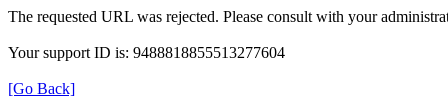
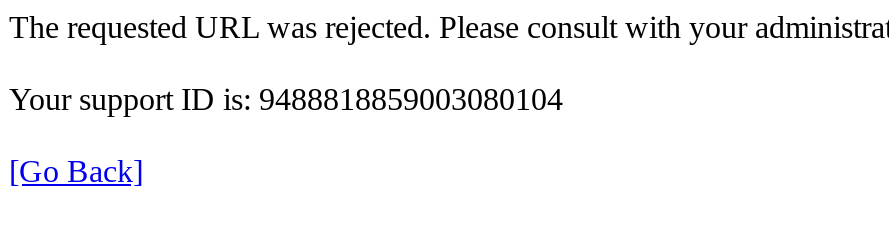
- Your support ID is: 9488818855513277604
+ Your support ID is: 9488818859003080104
